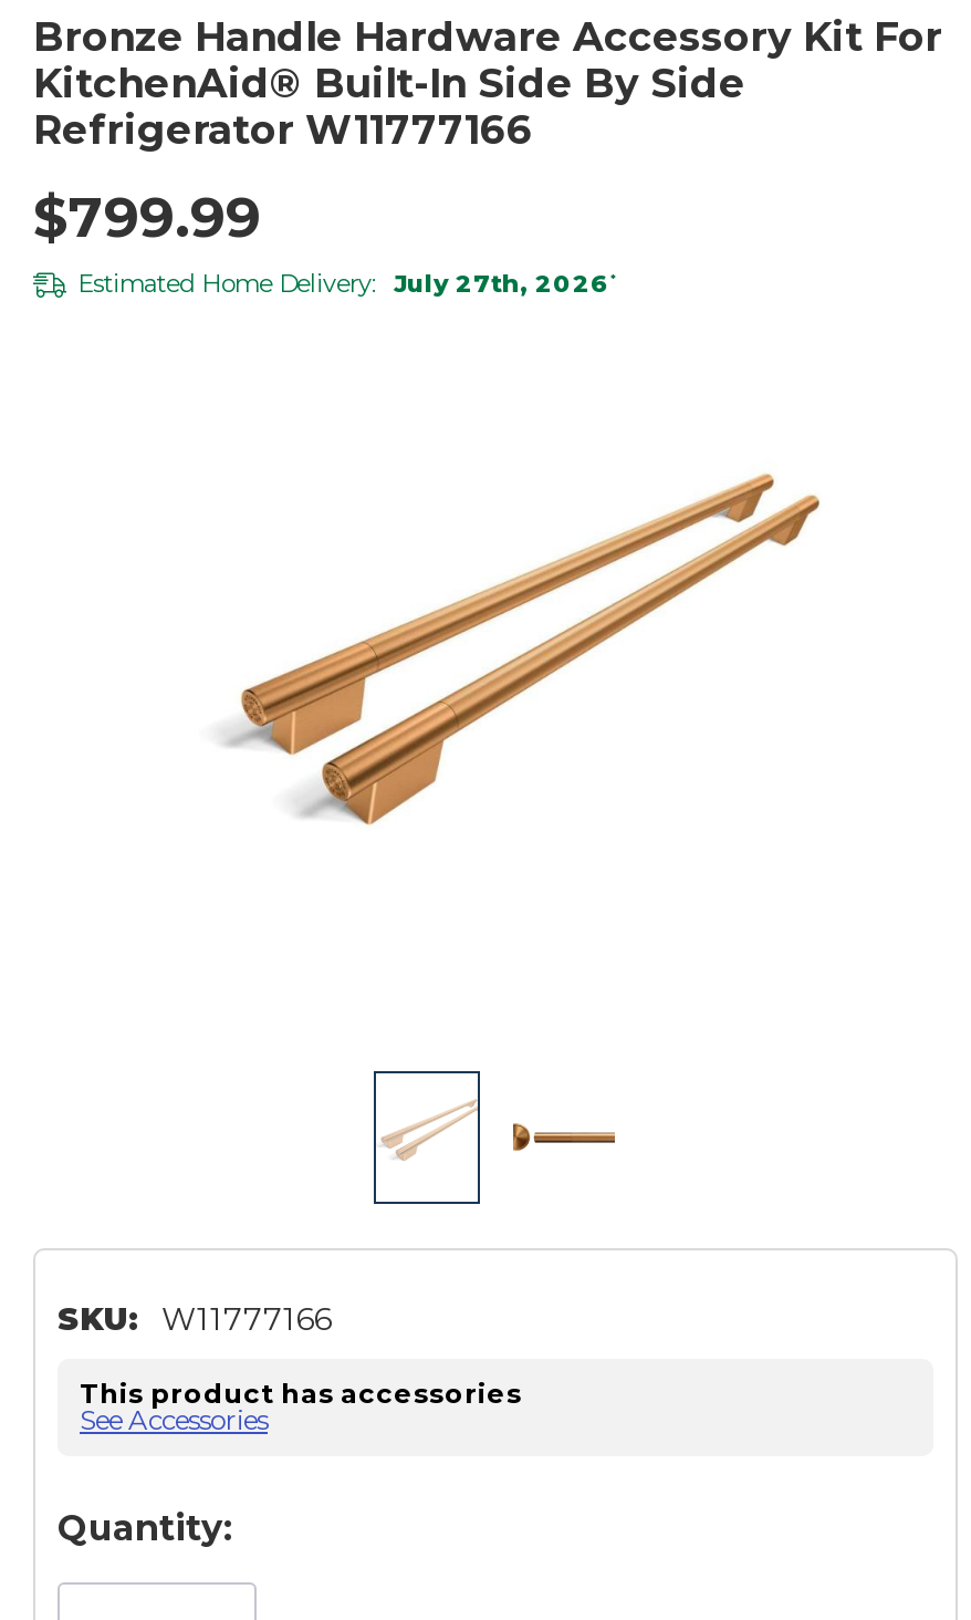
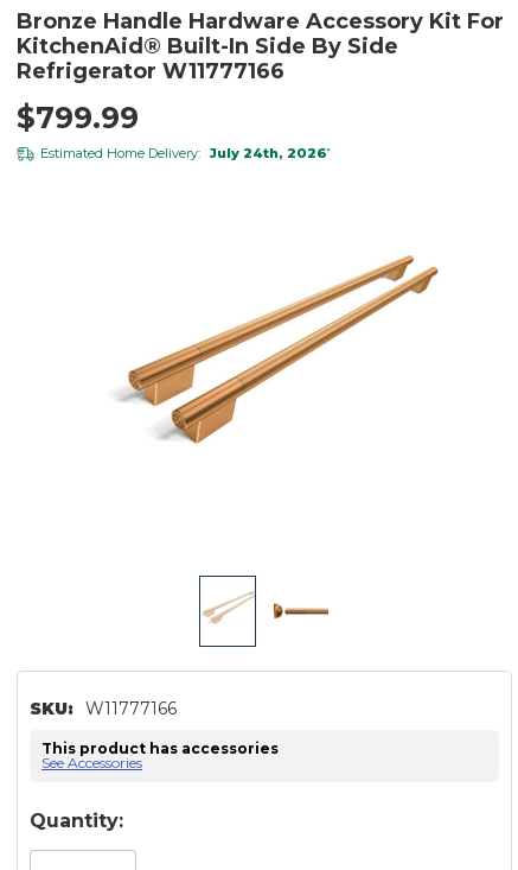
- Estimated Home Delivery: July 27th, 2026
+ Estimated Home Delivery: July 24th, 2026
